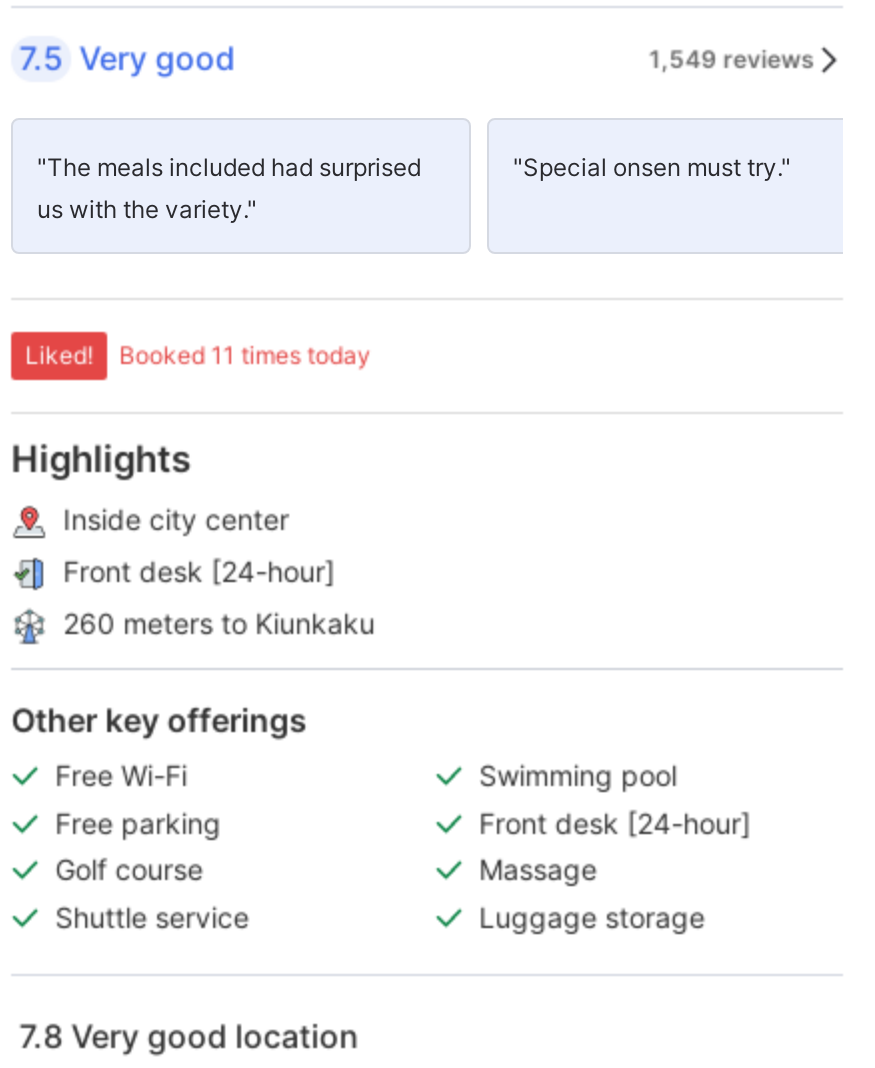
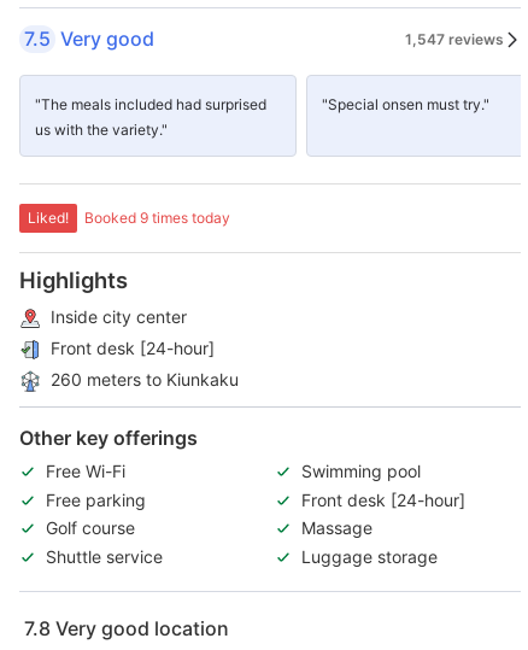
- 1,549 reviews
+ 1,547 reviews

- Booked 11 times today
+ Booked 9 times today
